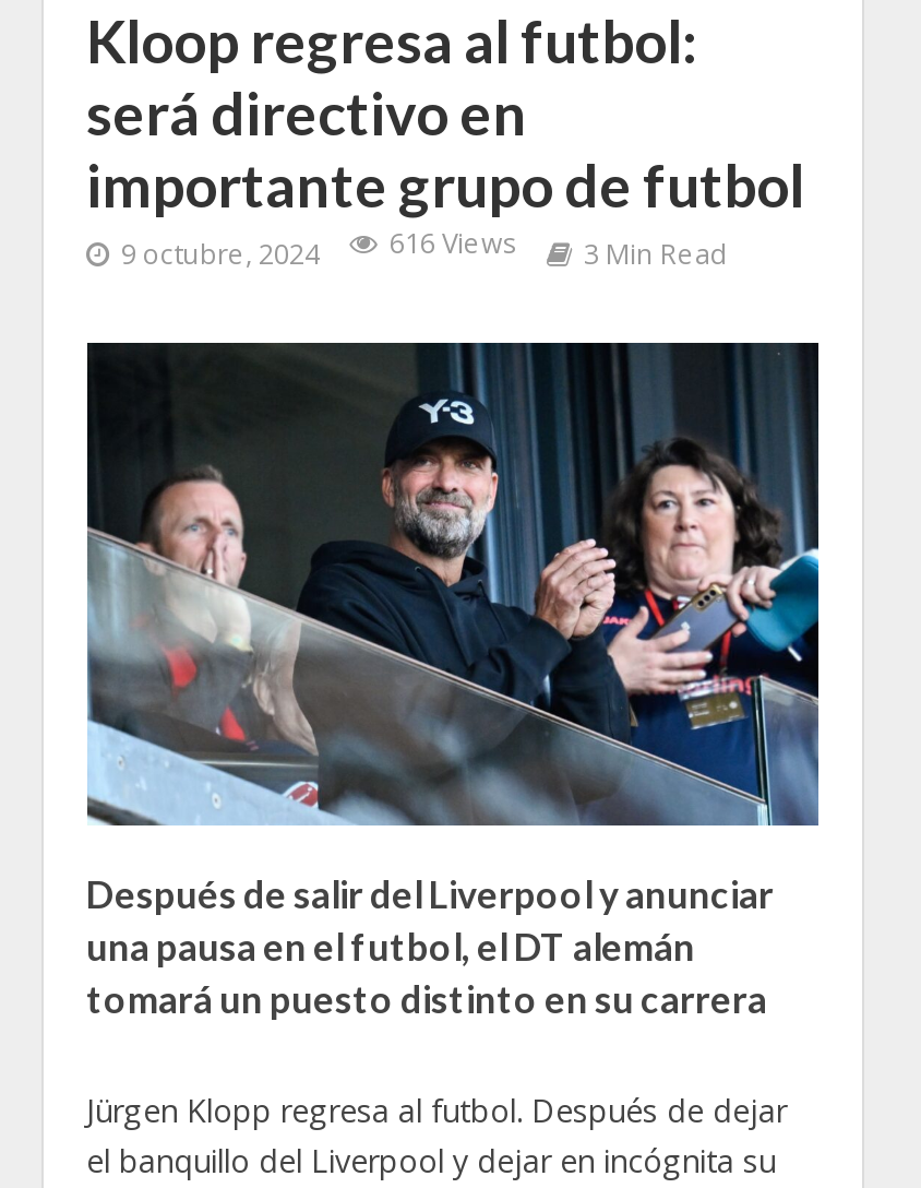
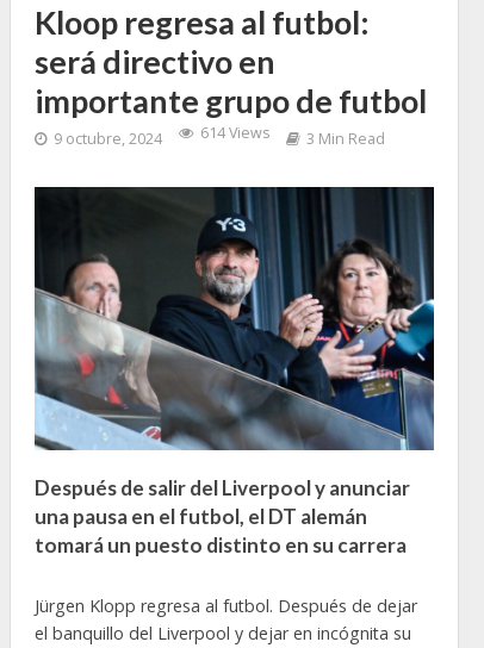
- 9 octubre, 2024 616 Views 3 Min Read
+ 9 octubre, 2024 614 Views 3 Min Read
